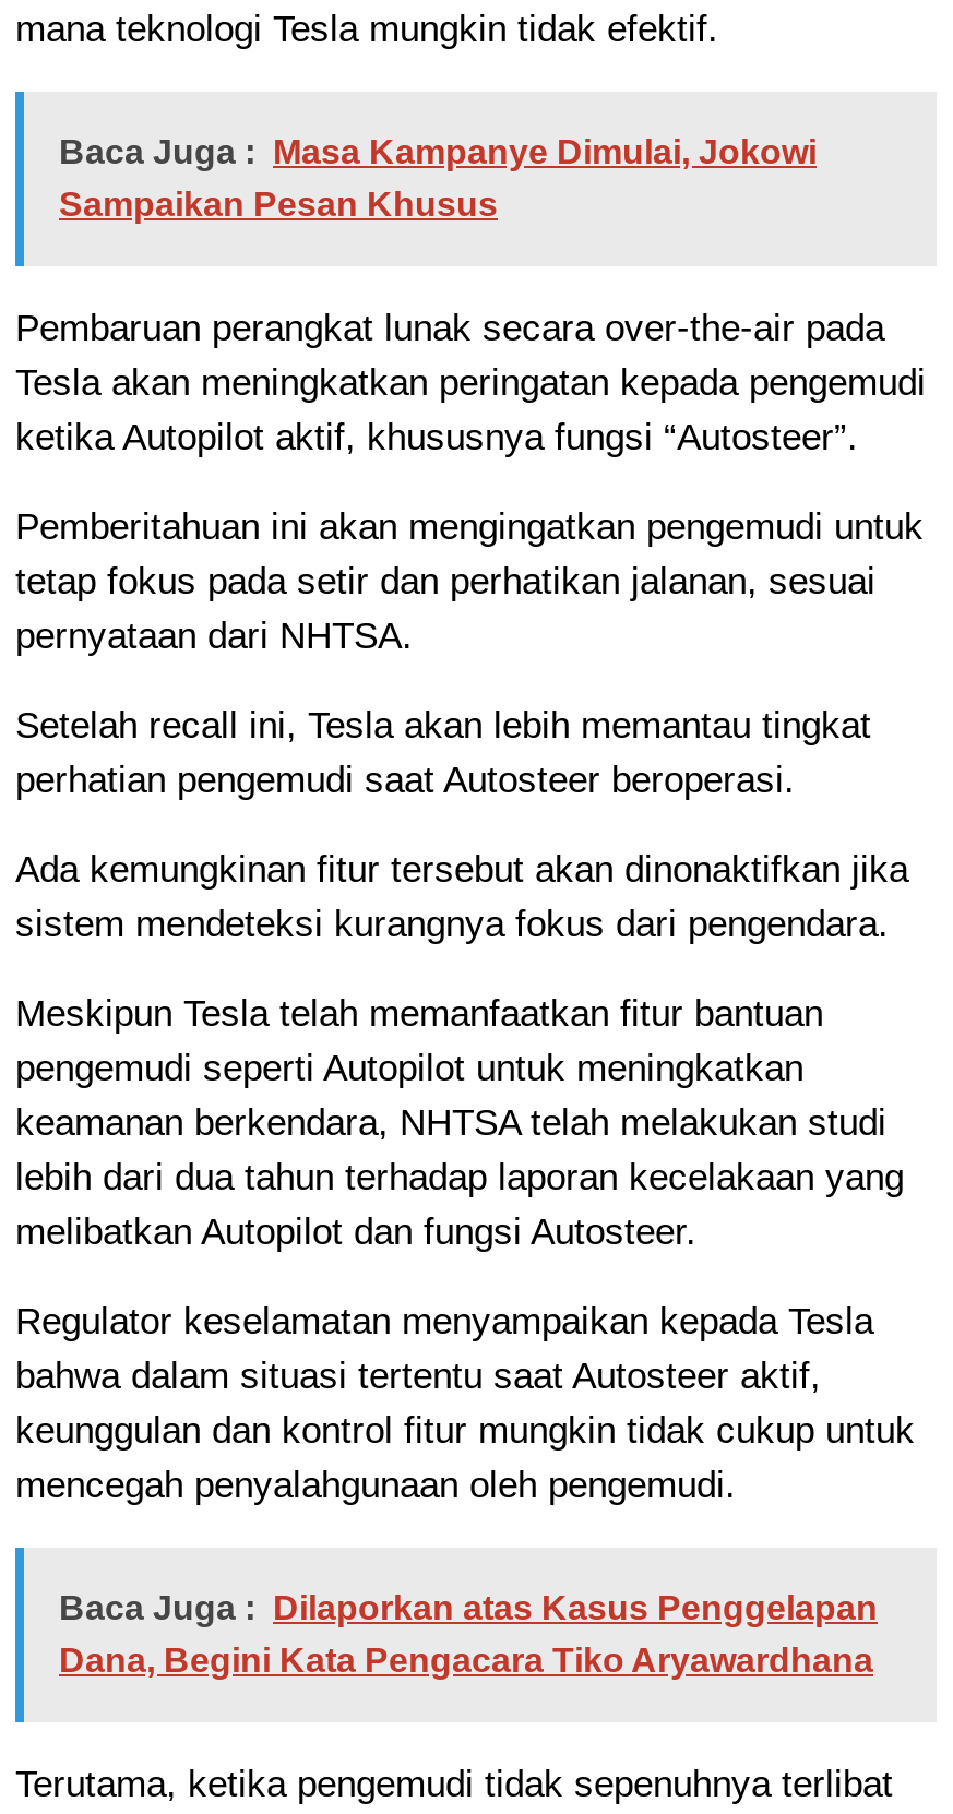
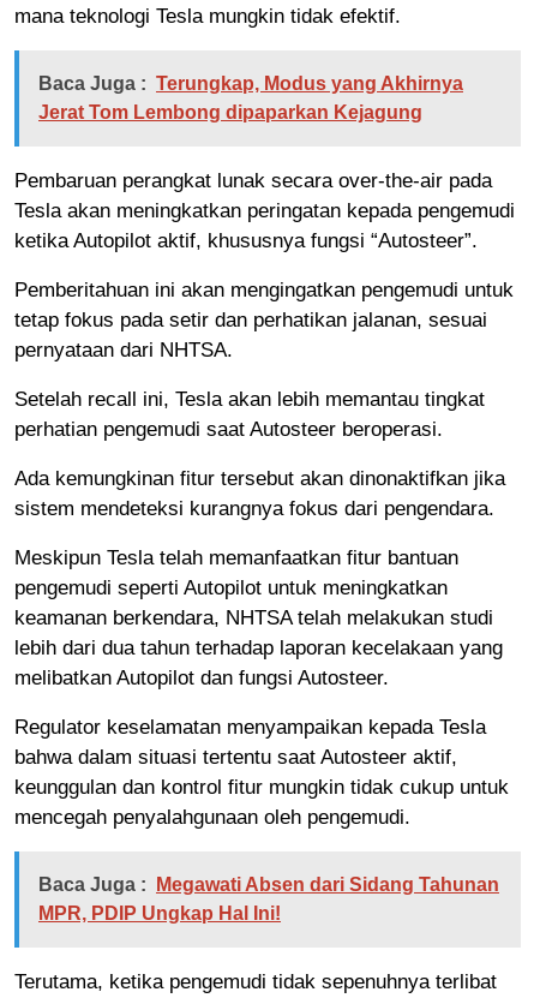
- Baca Juga : Masa Kampanye Dimulai, Jokowi
- Sampaikan Pesan Khusus
+ Baca Juga : Terungkap, Modus yang Akhirnya
+ Jerat Tom Lembong dipaparkan Kejagung

- Baca Juga : Dilaporkan atas Kasus Penggelapan
- Dana, Begini Kata Pengacara Tiko Aryawardhana
+ Baca Juga : Megawati Absen dari Sidang Tahunan
+ MPR, PDIP Ungkap Hal Ini!
